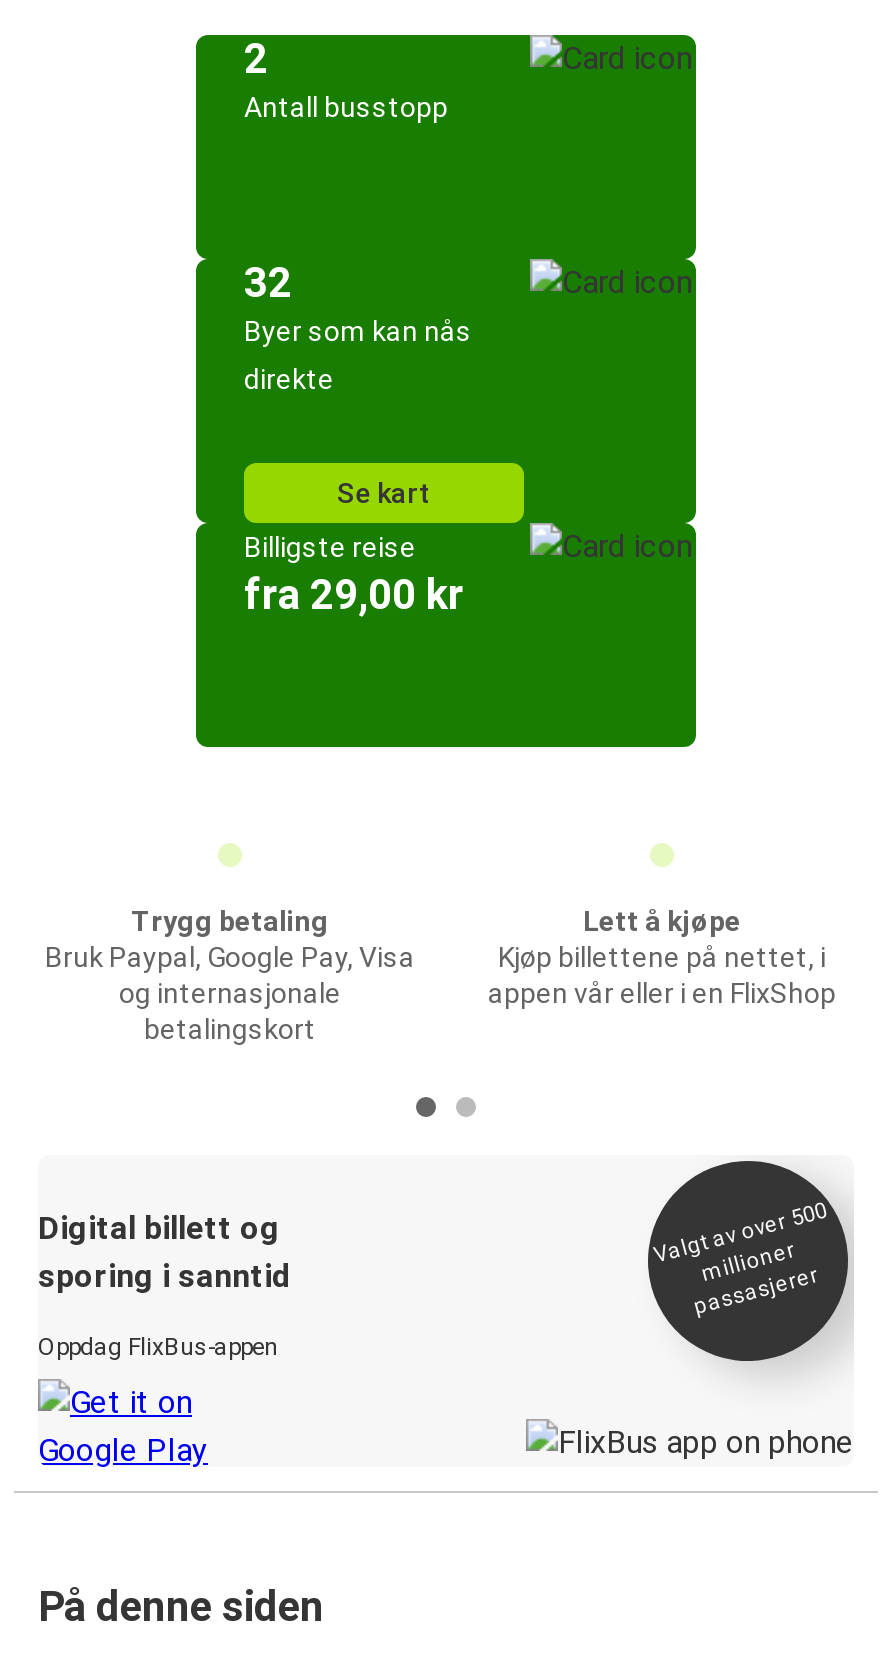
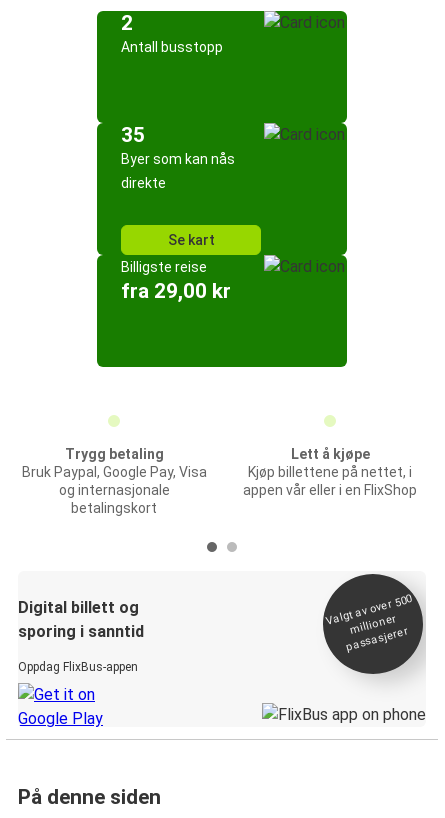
- 32
+ 35
